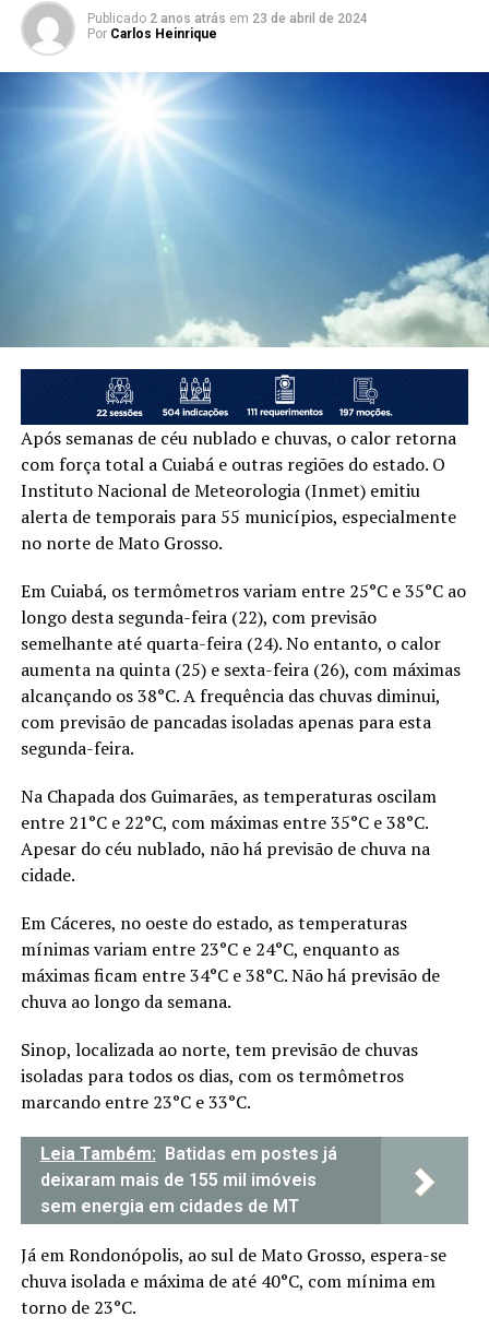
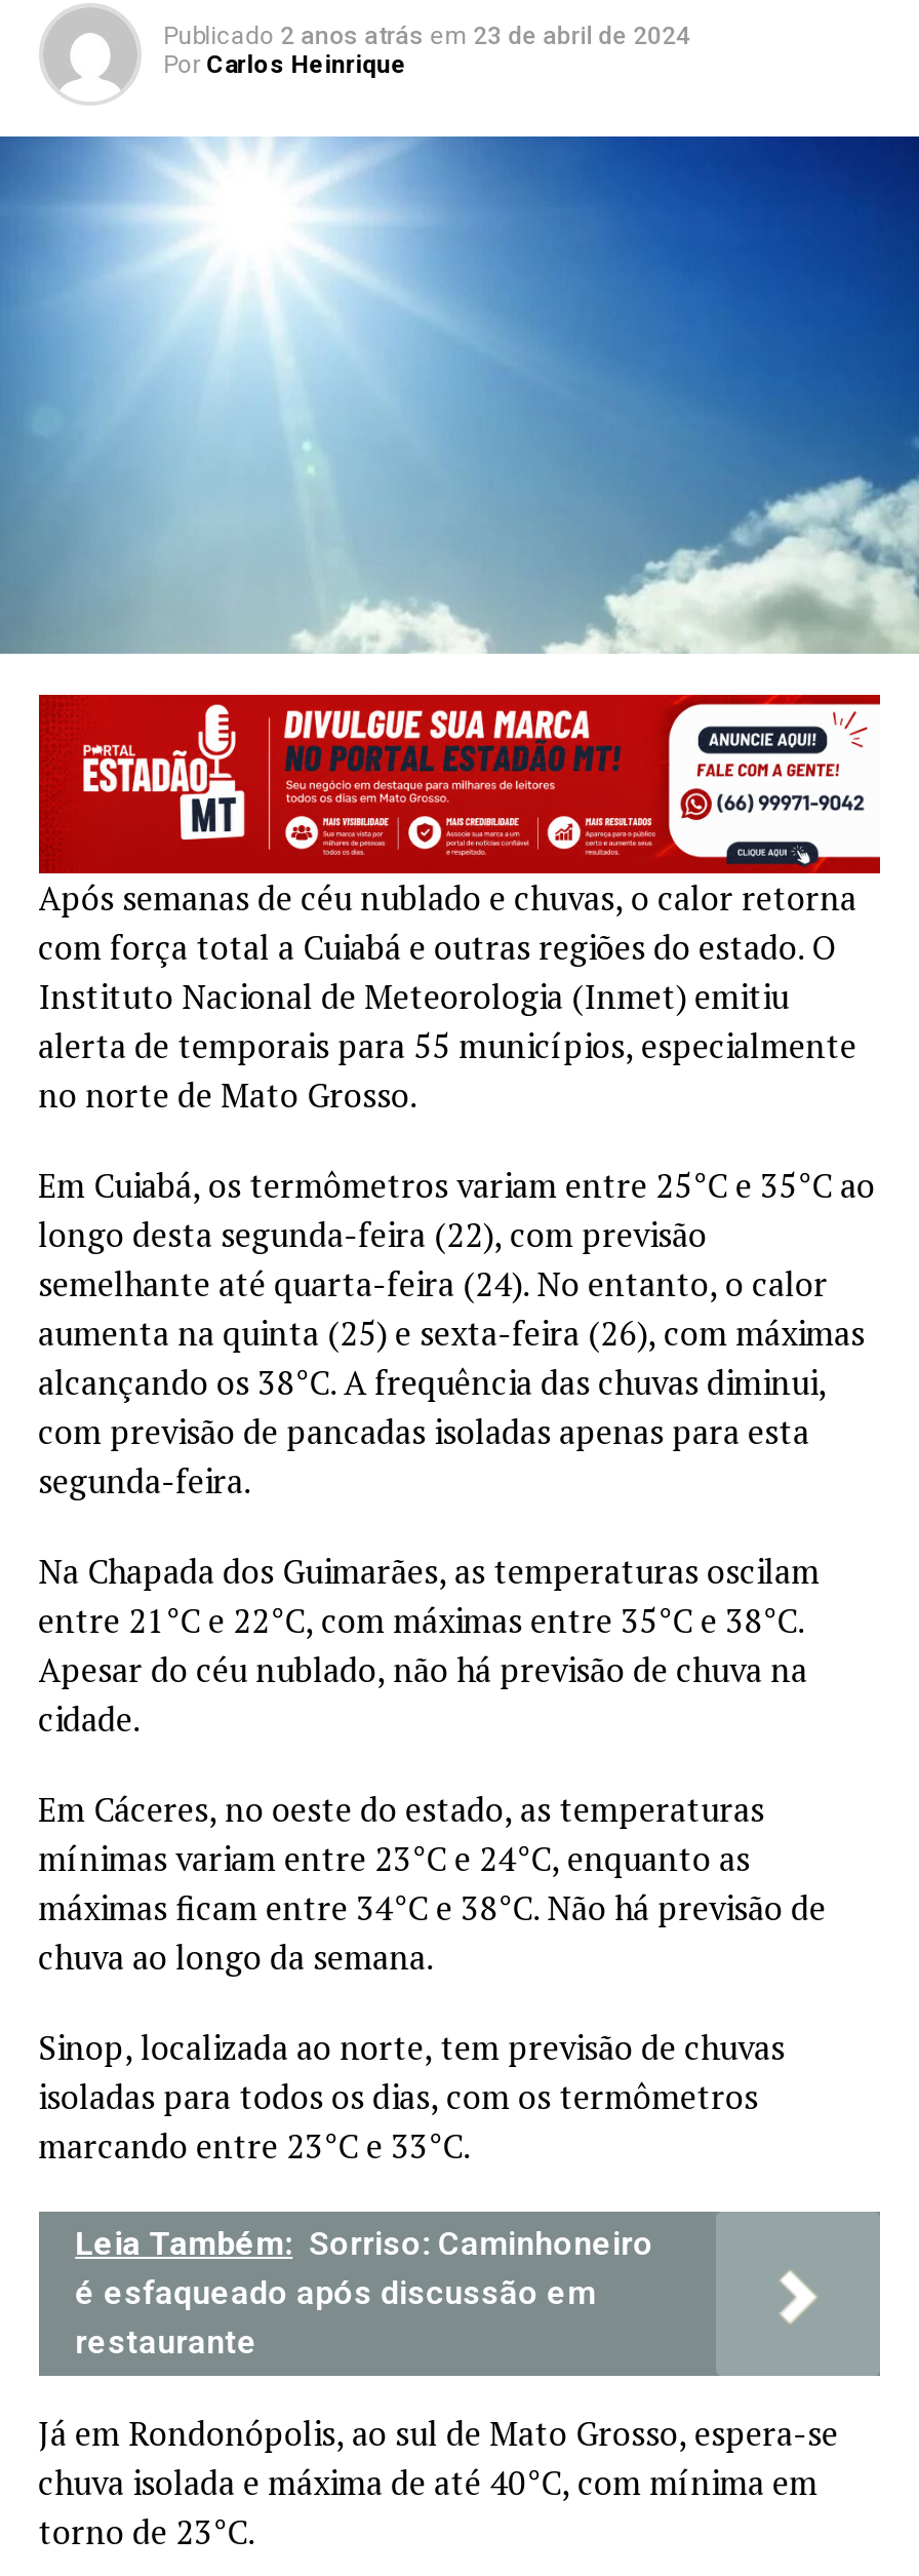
- [image]
+ [image]

- Leia Também: Batidas em postes já
- deixaram mais de 155 mil imóveis
- sem energia em cidades de MT
+ Leia Também: Sorriso: Caminhoneiro
+ é esfaqueado após discussão em
+ restaurante
